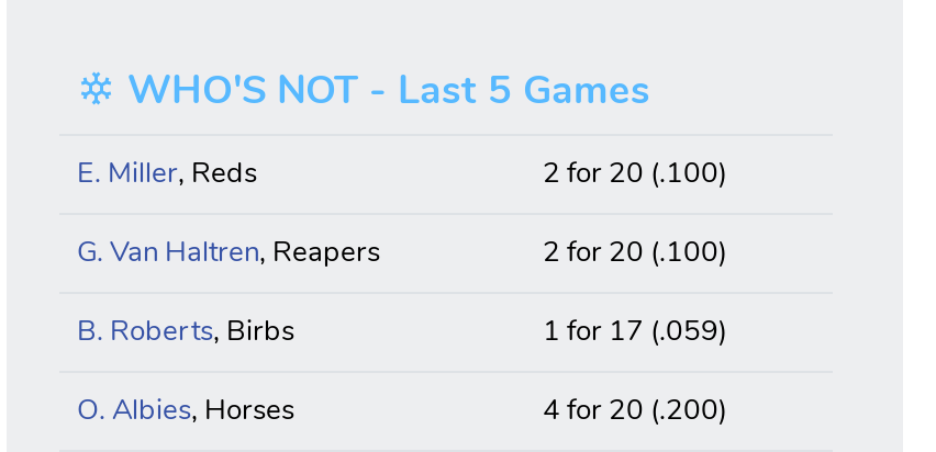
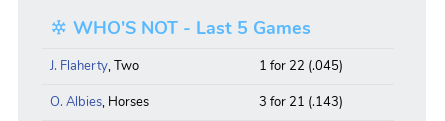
- E. Miller, Reds
- 2 for 20 (.100)
- G. Van Haltren, Reapers
- 2 for 20 (.100)
- B. Roberts, Birbs
- 1 for 17 (.059)
+ J. Flaherty, Two
+ 1 for 22 (.045)

- 4 for 20 (.200)
+ 3 for 21 (.143)
